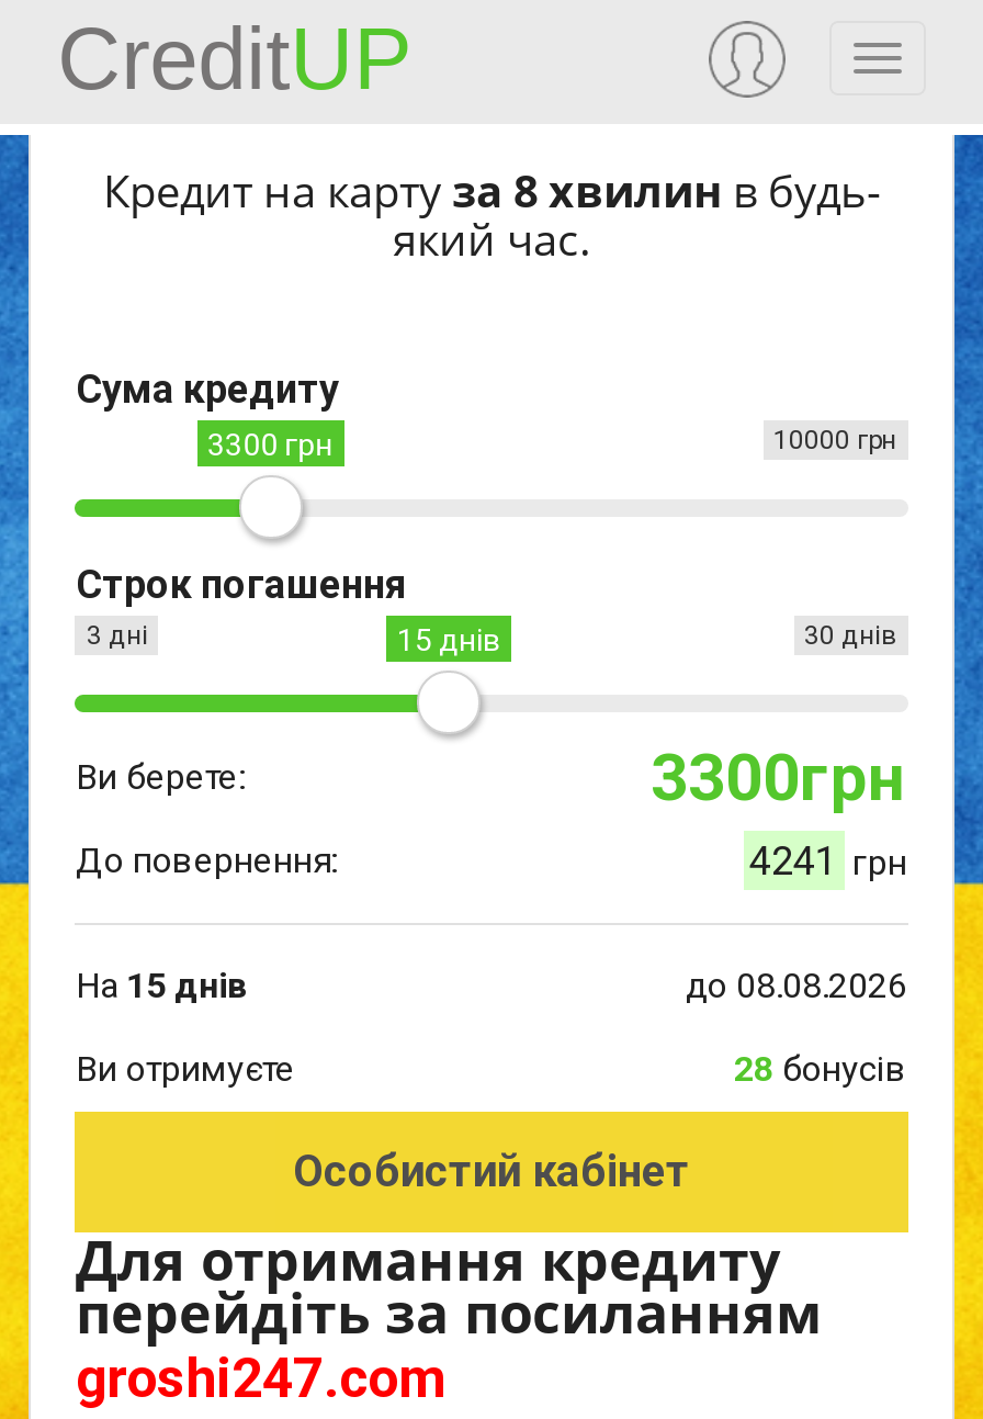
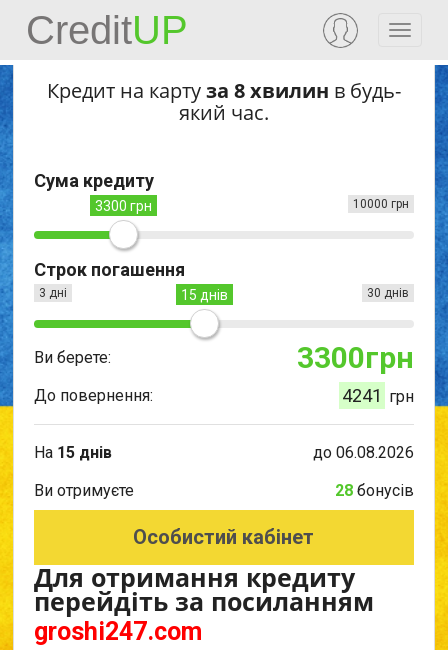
- до 08.08.2026
+ до 06.08.2026
